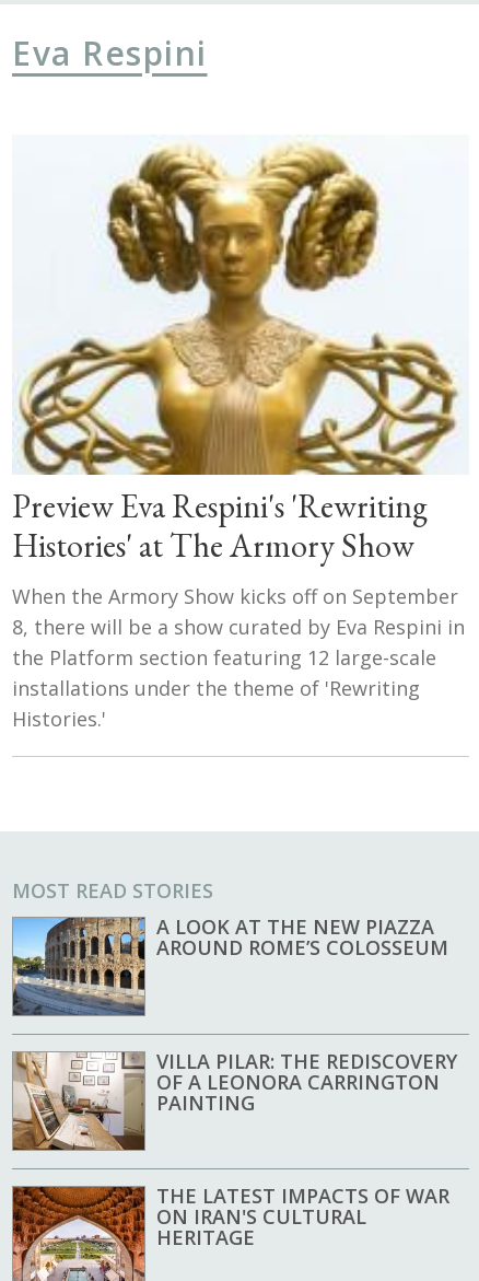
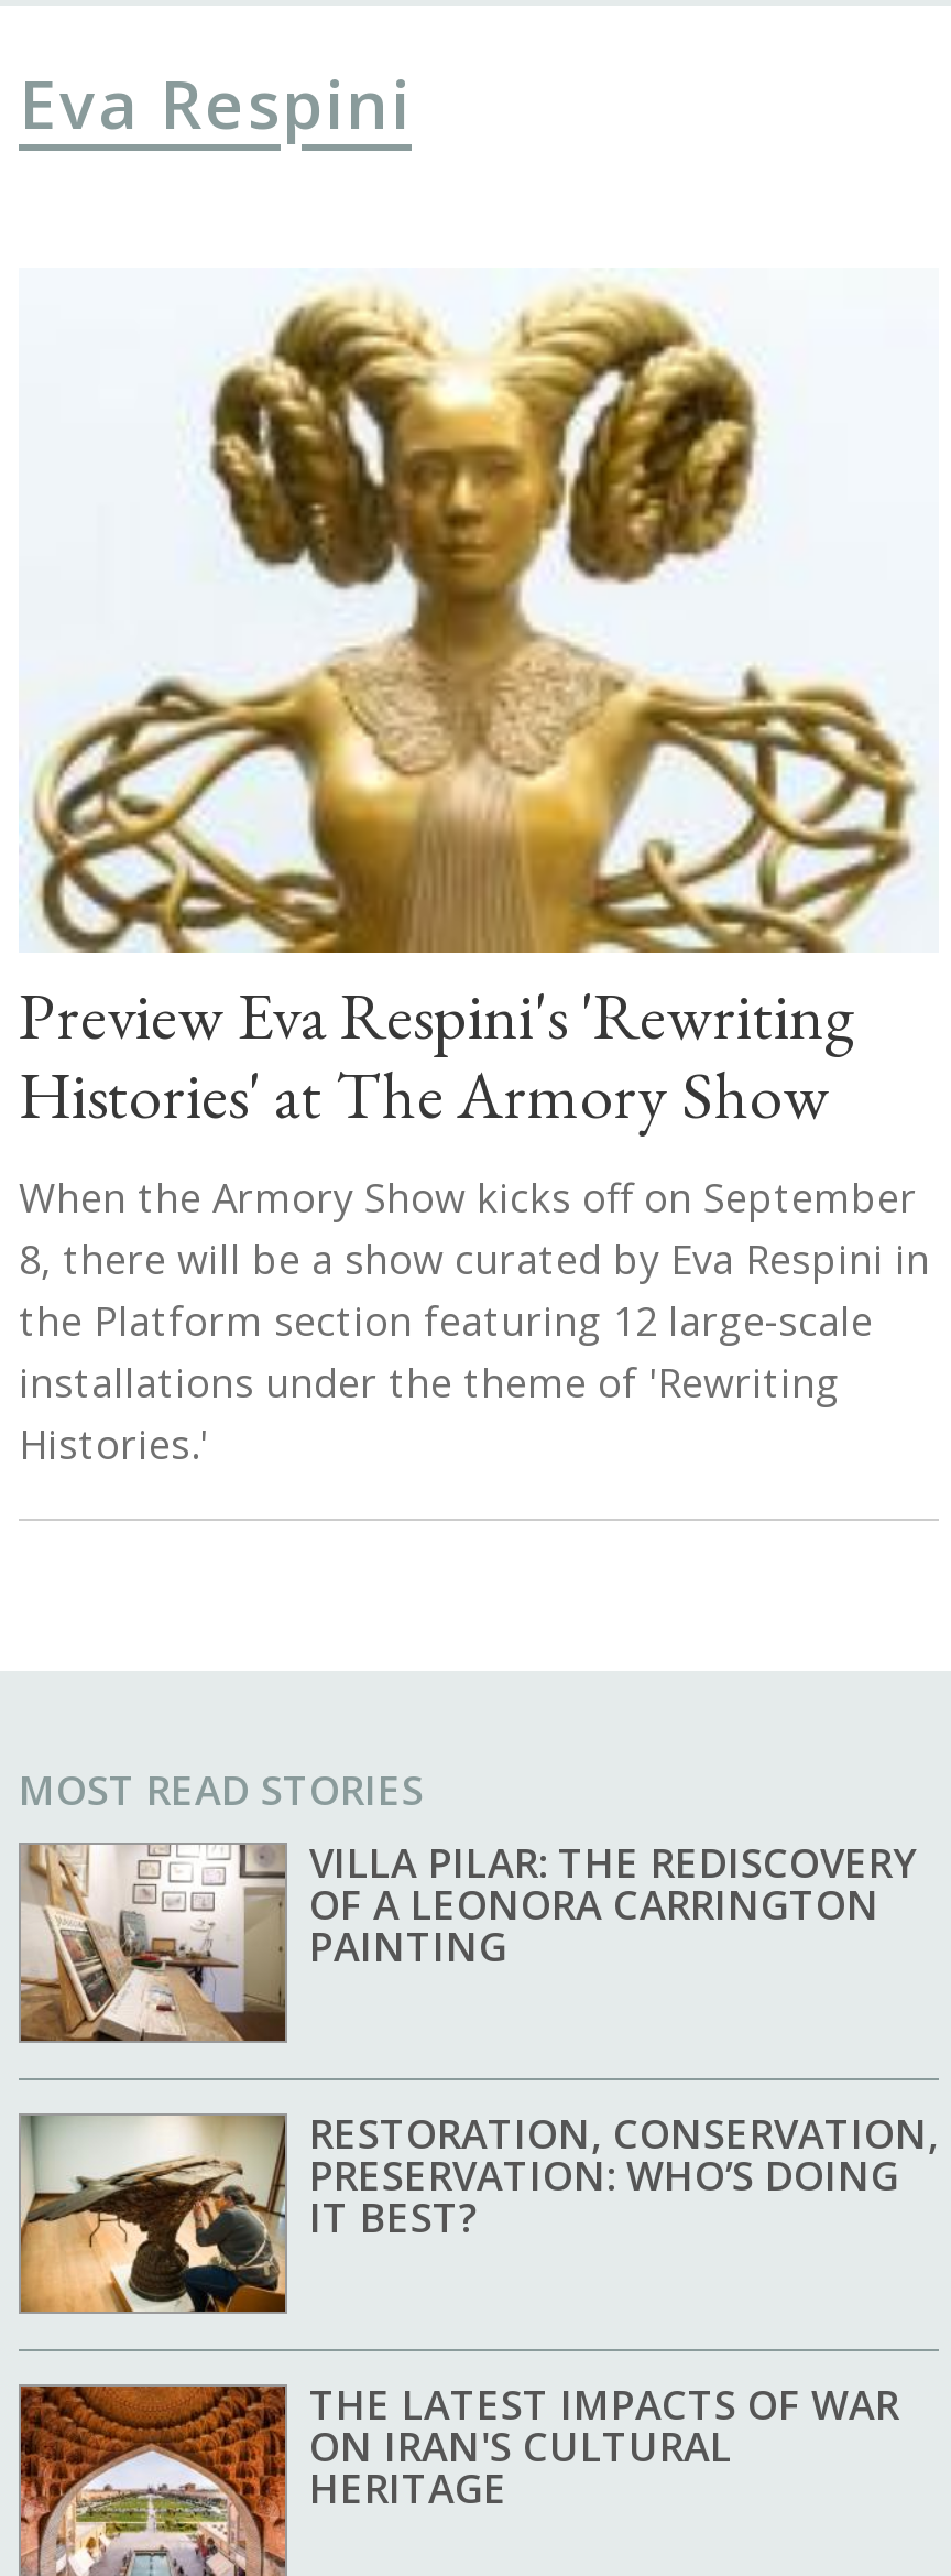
- [image]
- A LOOK AT THE NEW PIAZZA
- AROUND ROME’S COLOSSEUM

moved up: [image] | VILLA PILAR: THE REDISCOVERY | OF A LEONORA CARRINGTON | PAINTING

+ [image]
+ RESTORATION, CONSERVATION,
+ PRESERVATION: WHO’S DOING
+ IT BEST?
